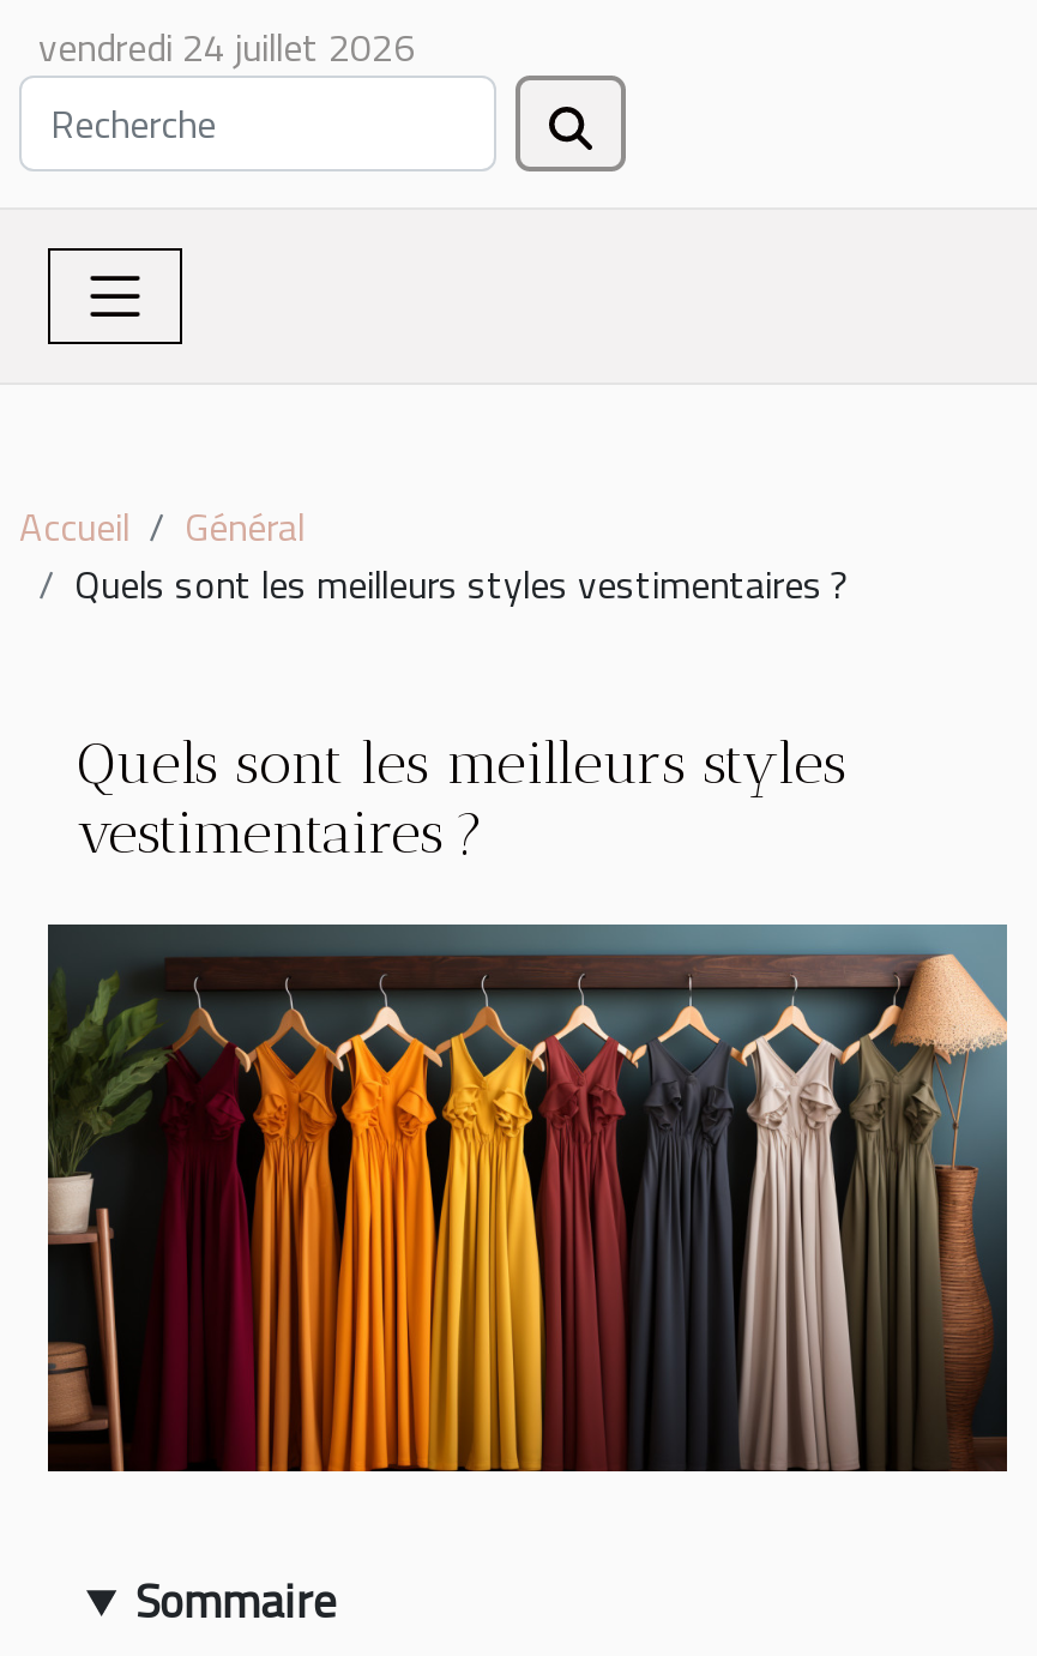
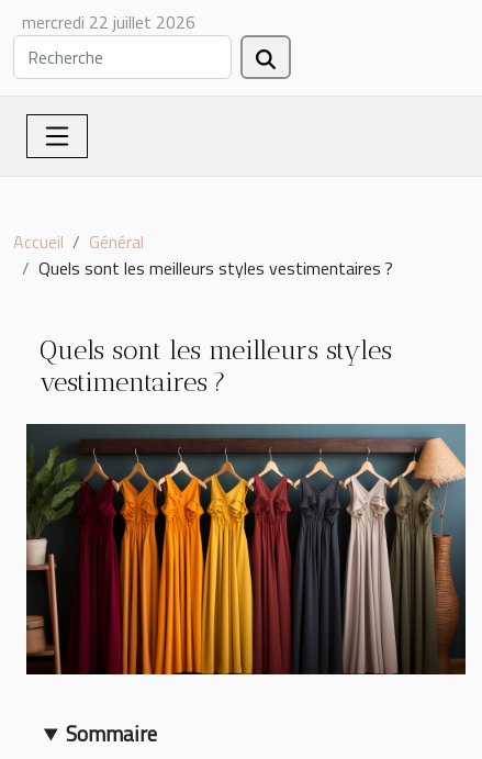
- vendredi 24 juillet 2026
+ mercredi 22 juillet 2026
